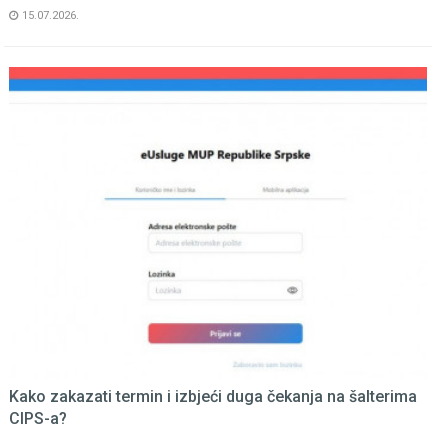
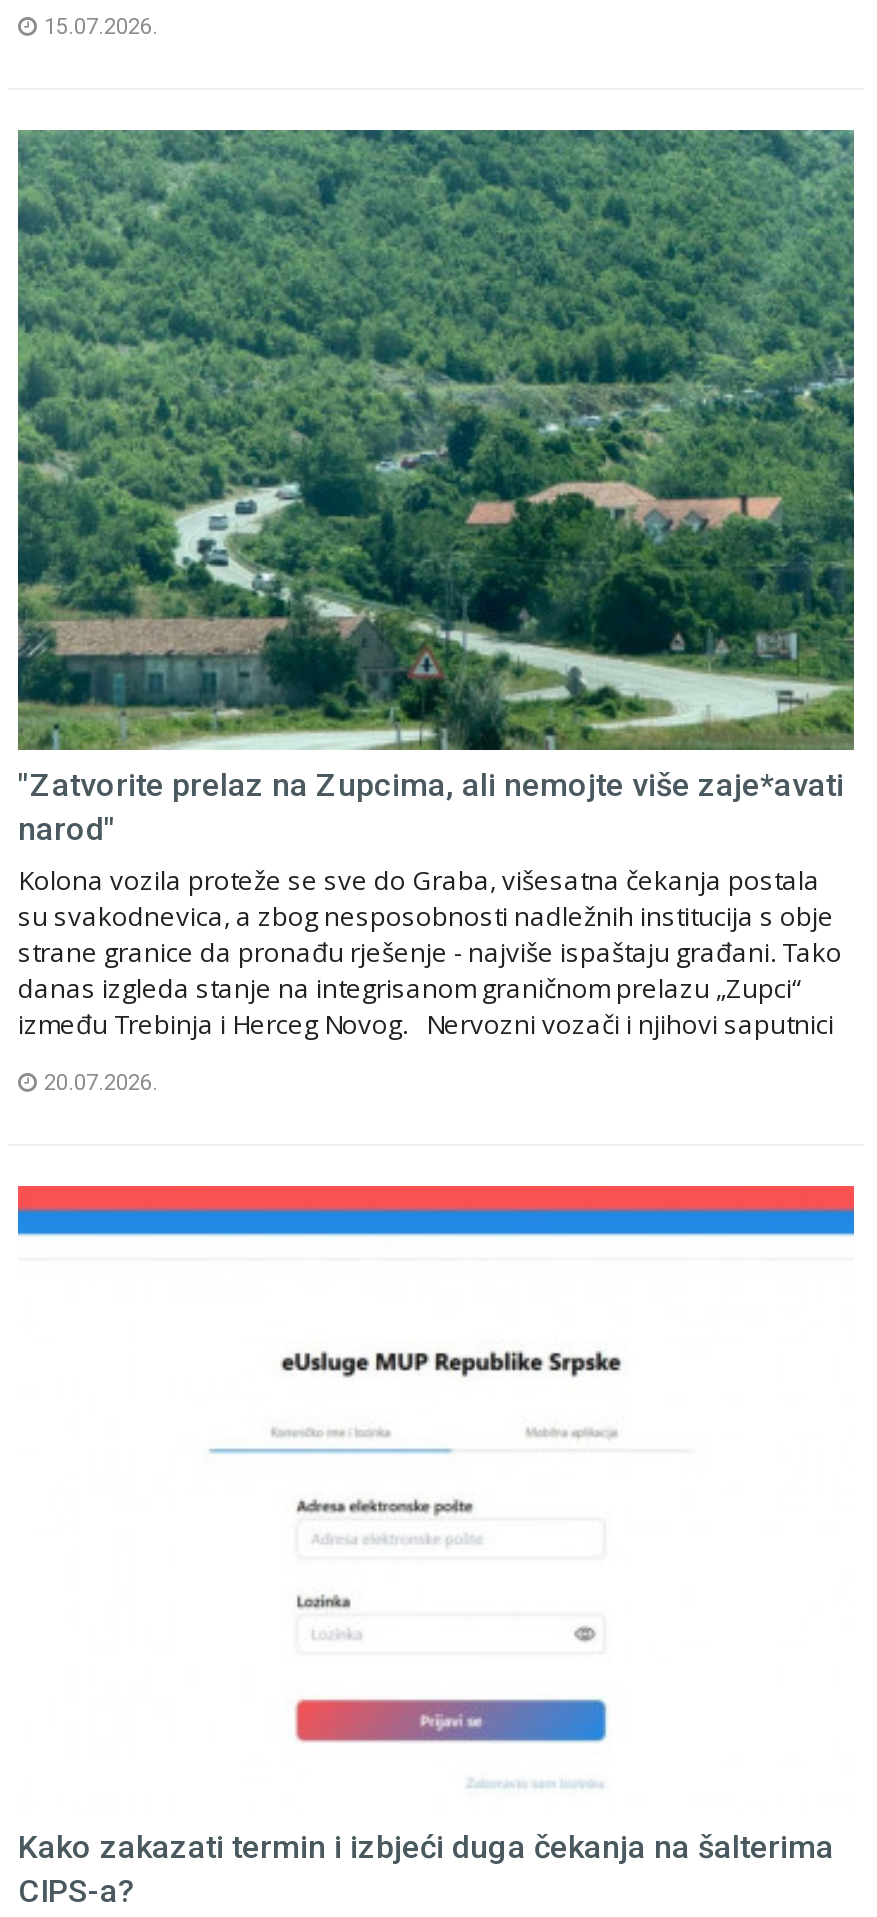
+ [image]
+ "Zatvorite prelaz na Zupcima, ali nemojte više zaje*avati
+ narod"
+ Kolona vozila proteže se sve do Graba, višesatna čekanja postala
+ su svakodnevica, a zbog nesposobnosti nadležnih institucija s obje
+ strane granice da pronađu rješenje - najviše ispaštaju građani. Tako
+ danas izgleda stanje na integrisanom graničnom prelazu „Zupci“
+ između Trebinja i Herceg Novog. Nervozni vozači i njihovi saputnici
+ 20.07.2026.
